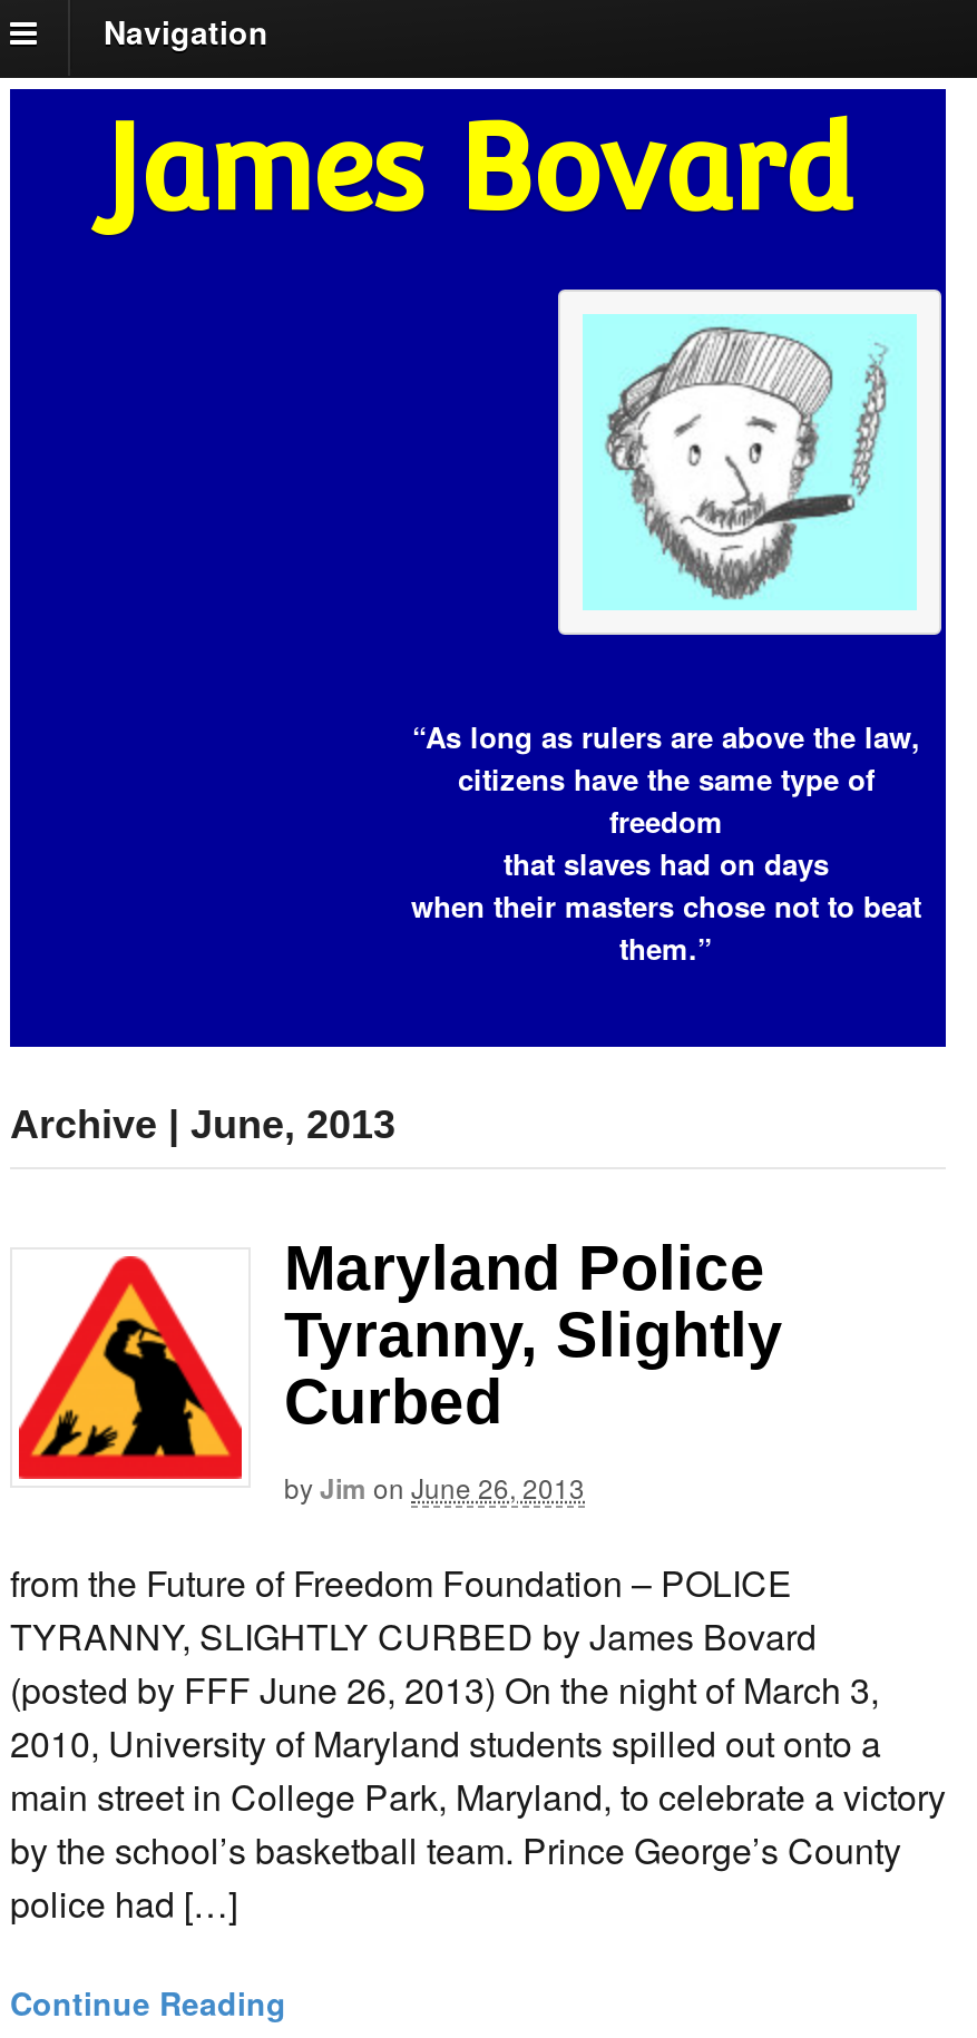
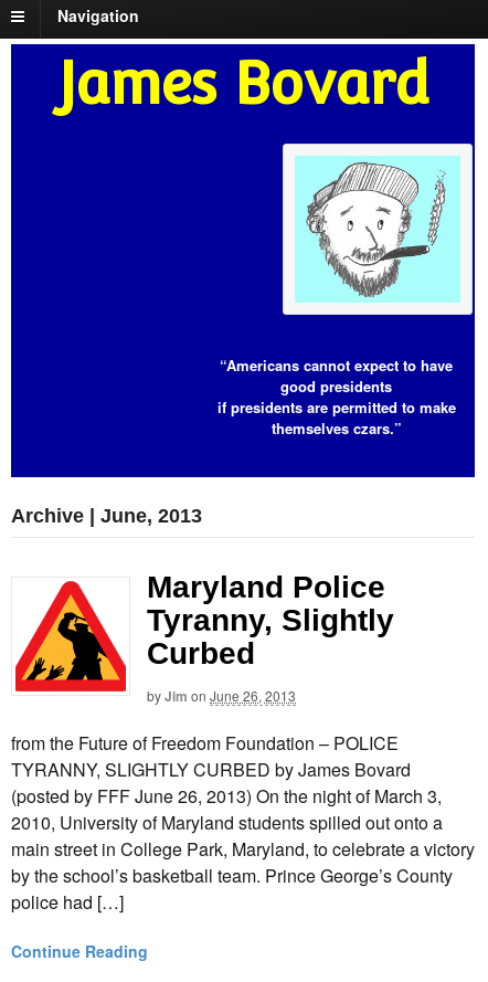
- “As long as rulers are above the law,
- citizens have the same type of
- freedom
- that slaves had on days
- when their masters chose not to beat
- them.”
+ “Americans cannot expect to have
+ good presidents
+ if presidents are permitted to make
+ themselves czars.”
